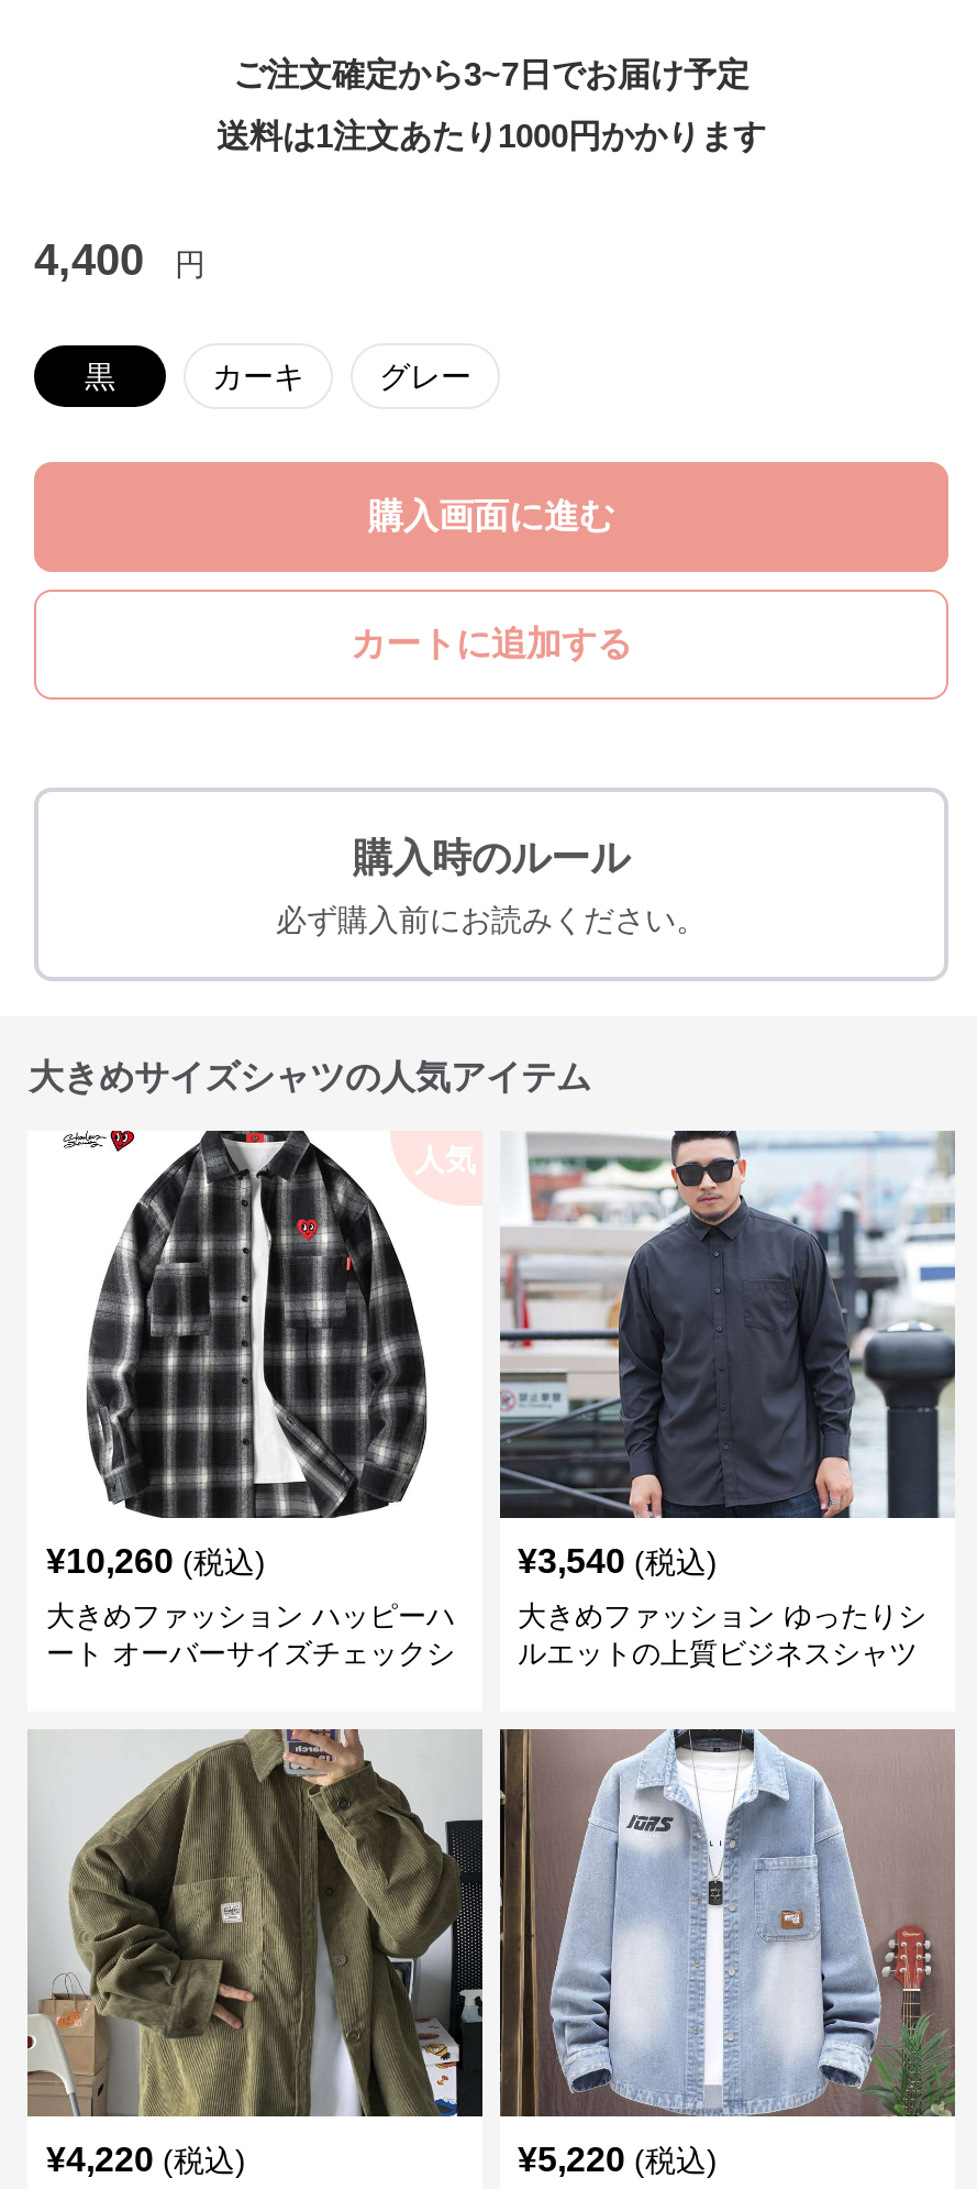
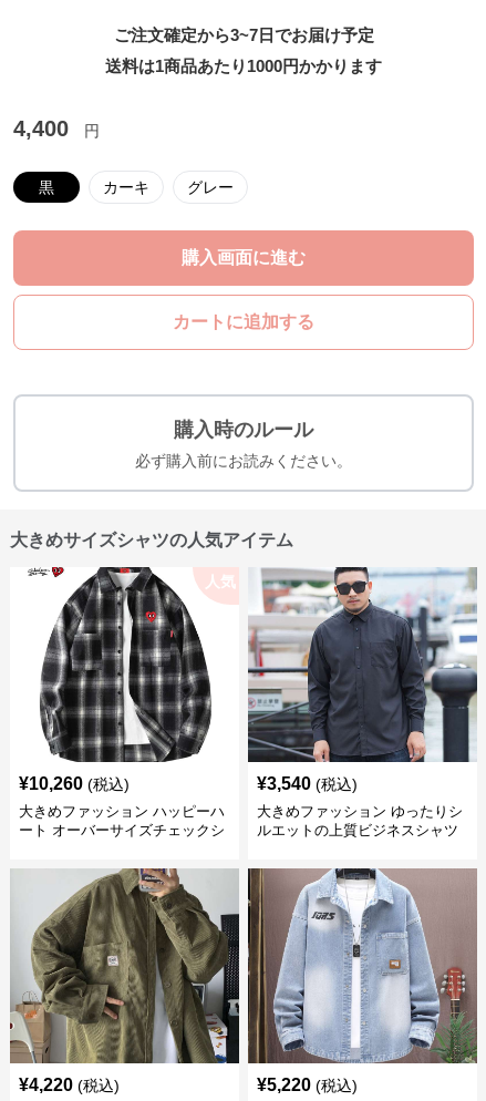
- 送料は1注文あたり1000円かかります
+ 送料は1商品あたり1000円かかります
